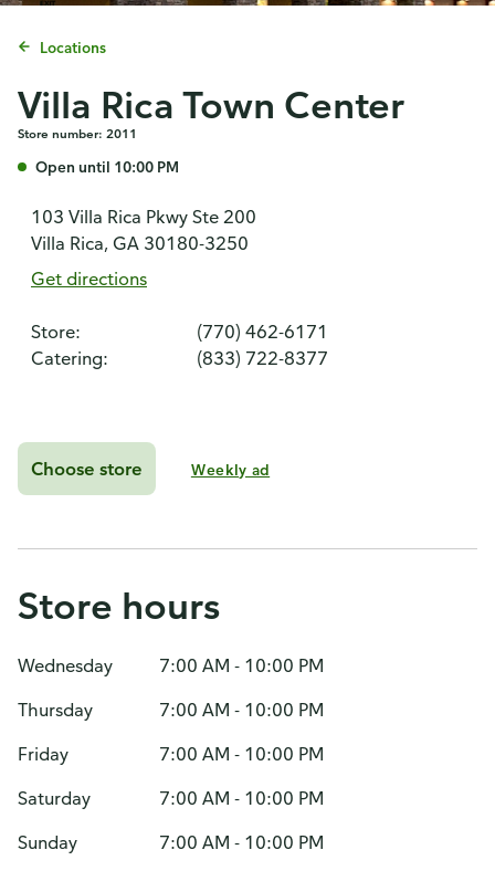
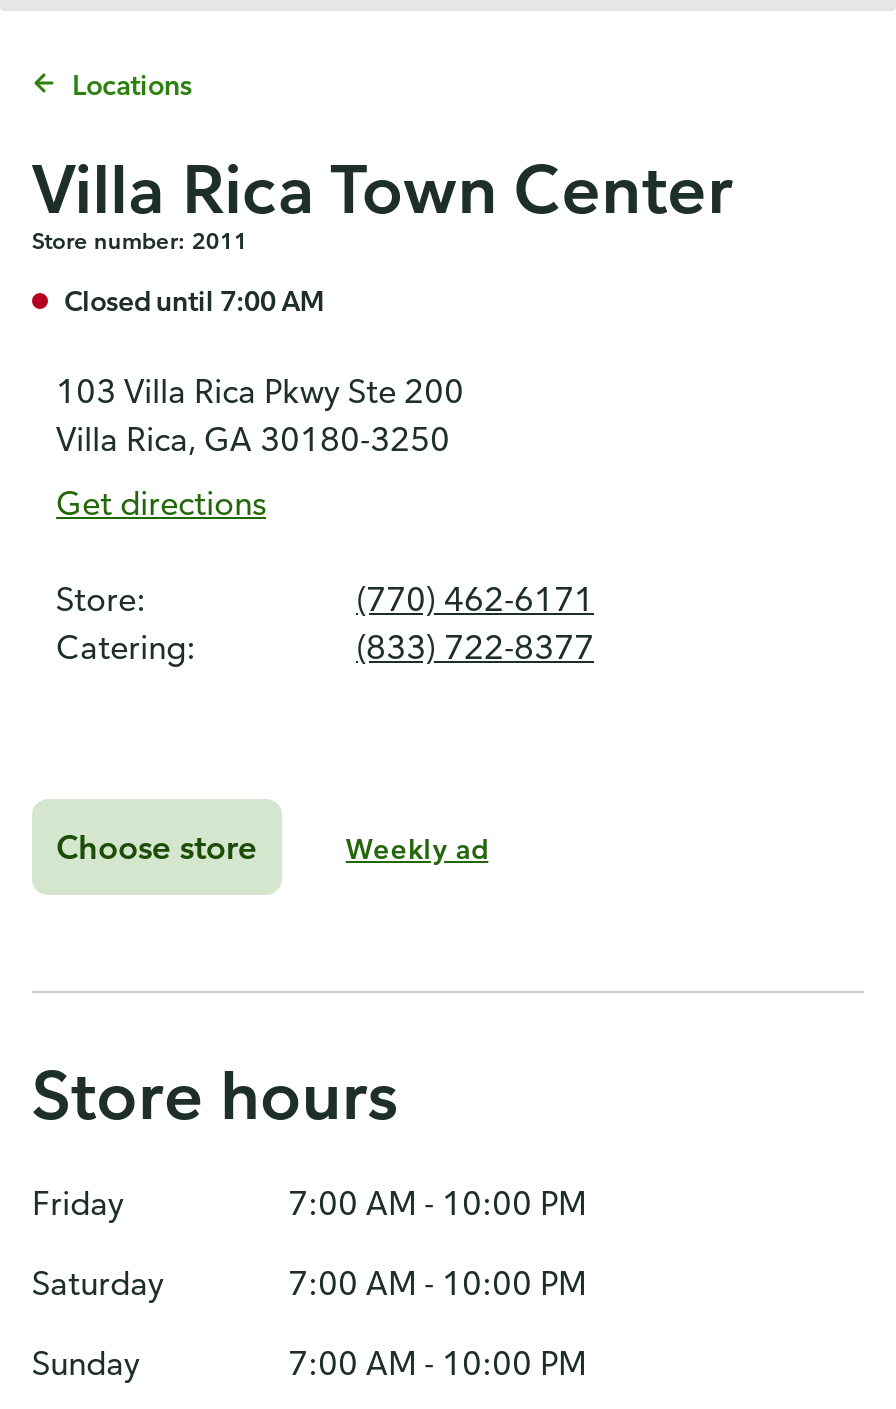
- Open until 10:00 PM
+ Closed until 7:00 AM

- Wednesday
- 7:00 AM - 10:00 PM
- Thursday
- 7:00 AM - 10:00 PM
